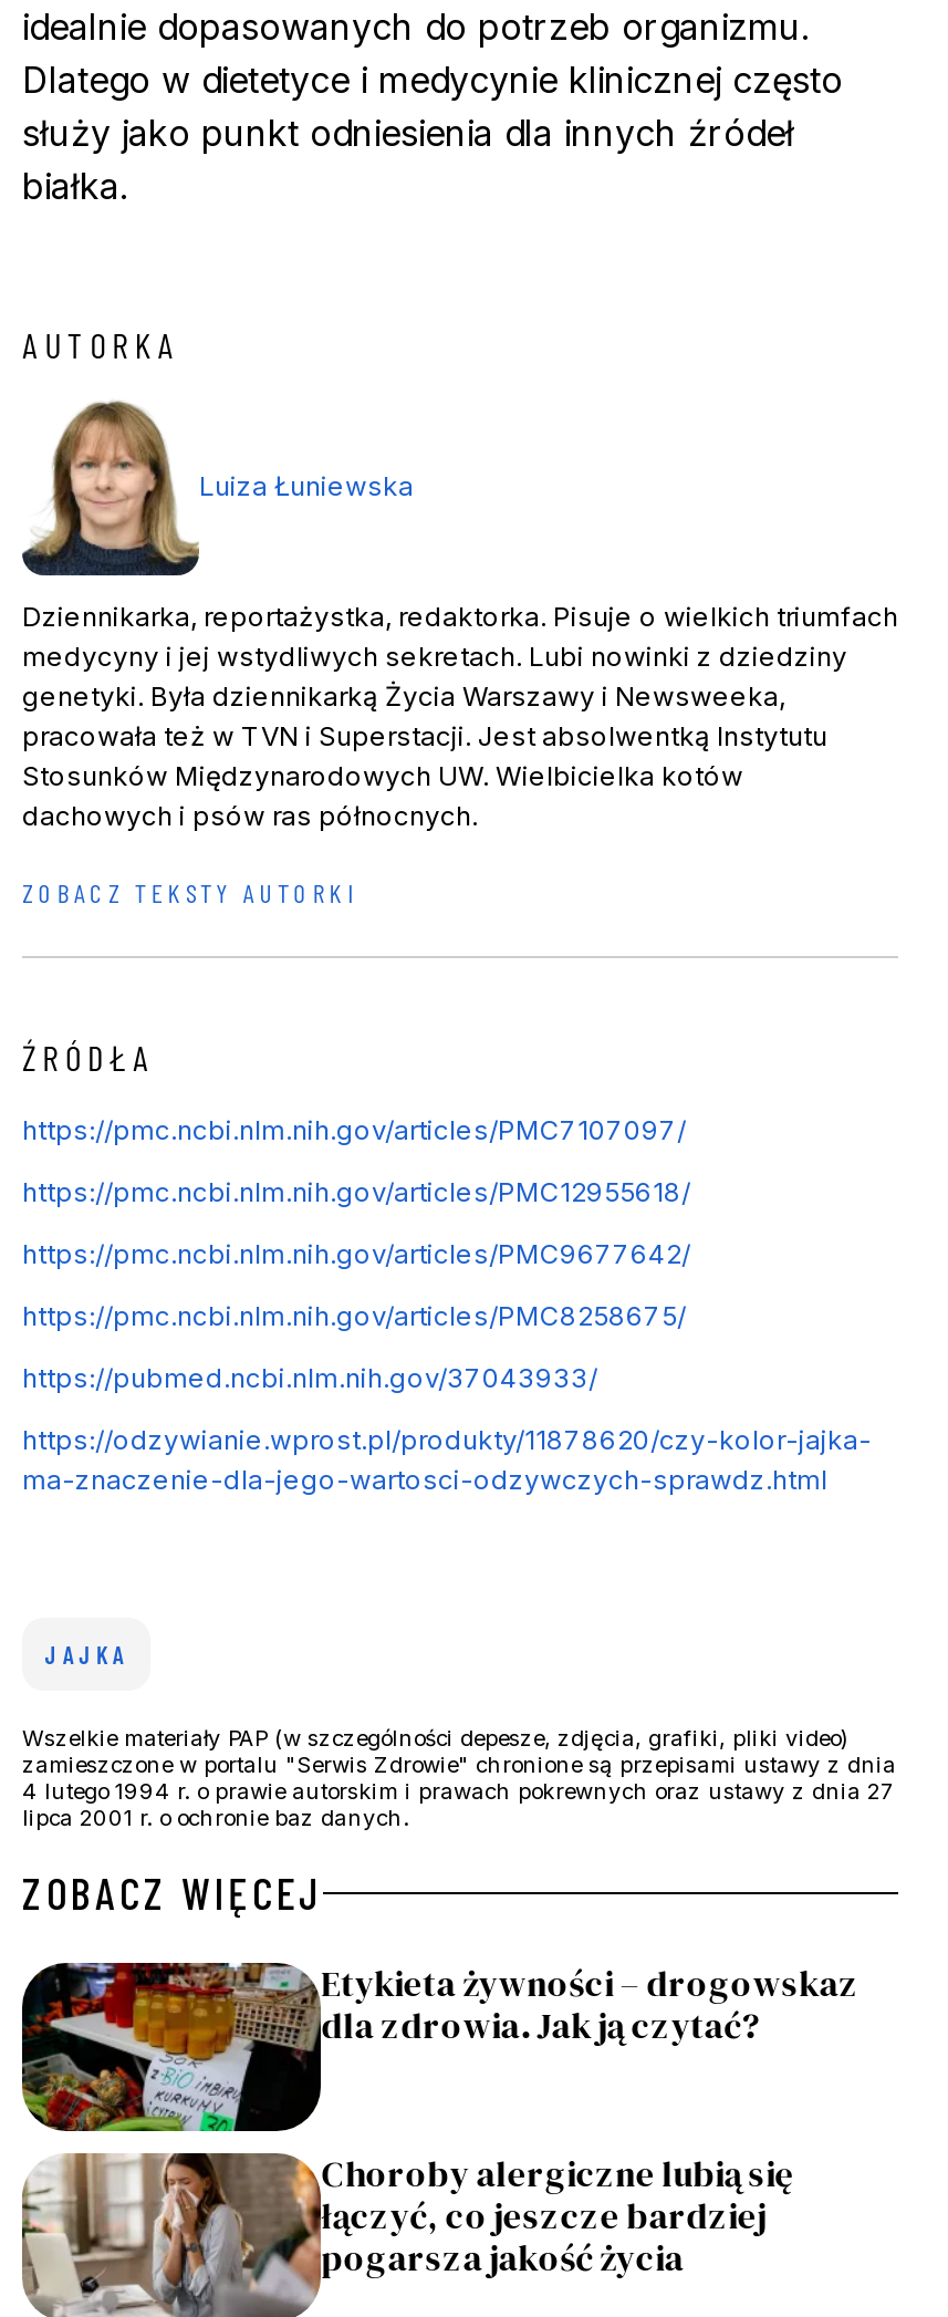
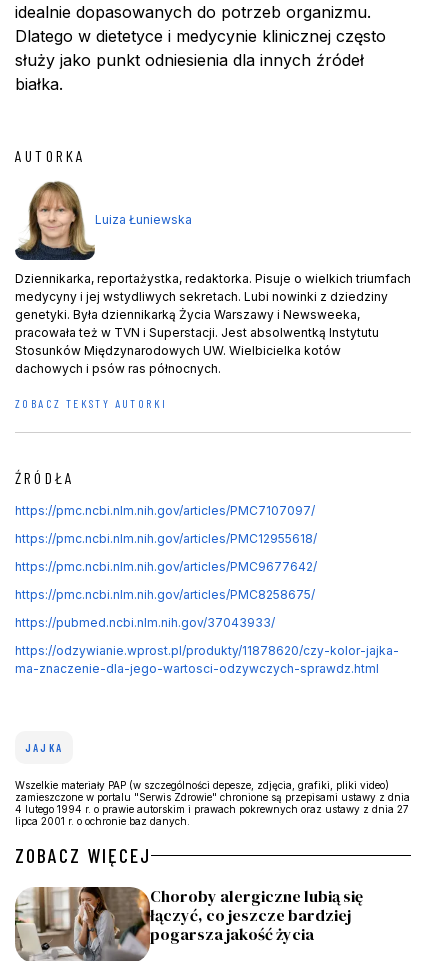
- [image]
- Etykieta żywności – drogowskaz
- dla zdrowia. Jak ją czytać?
